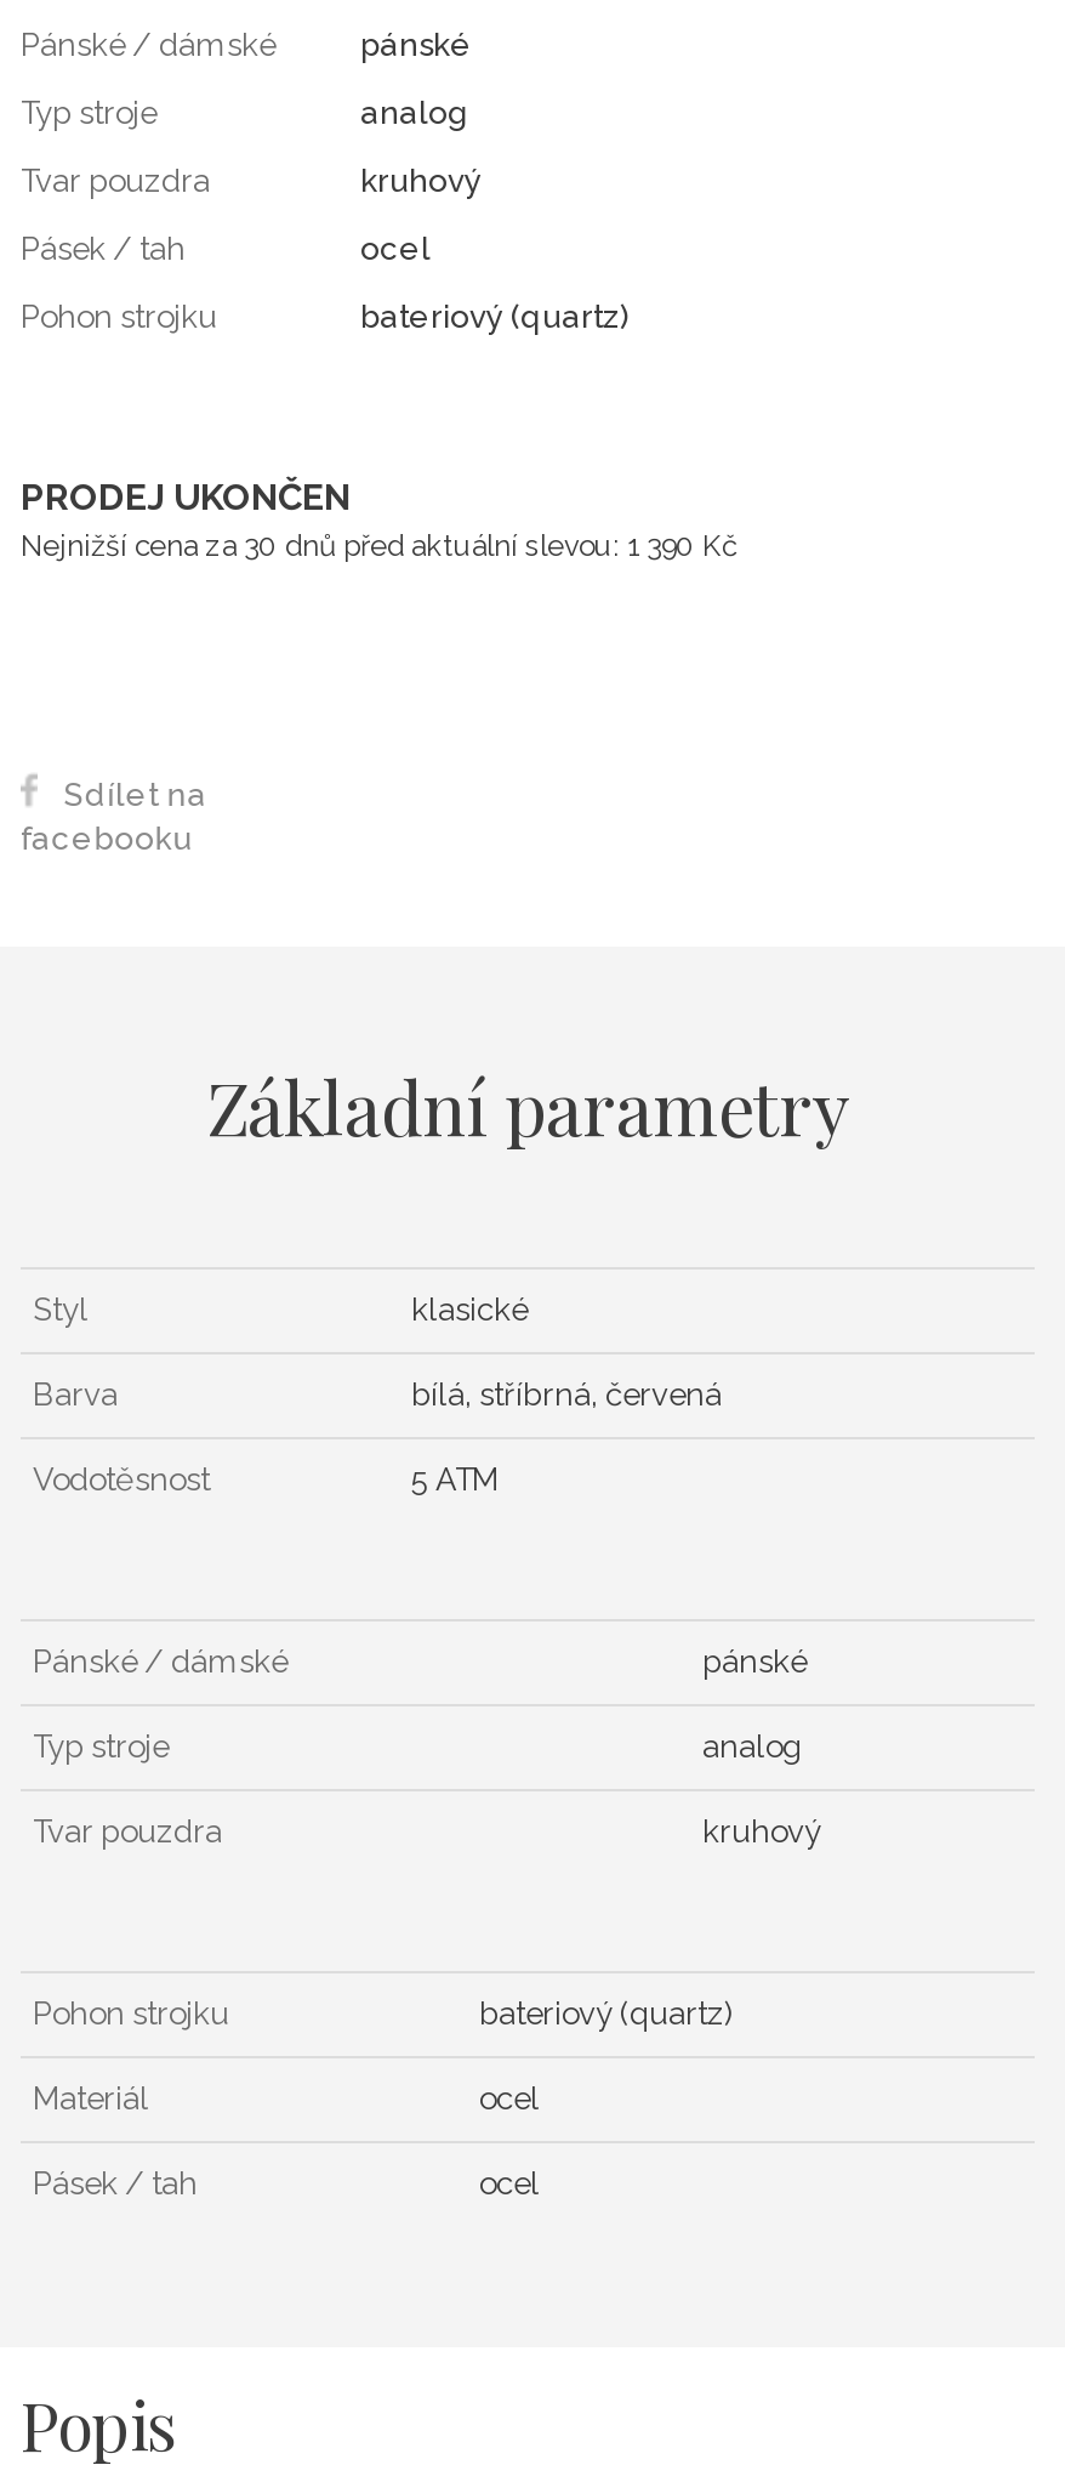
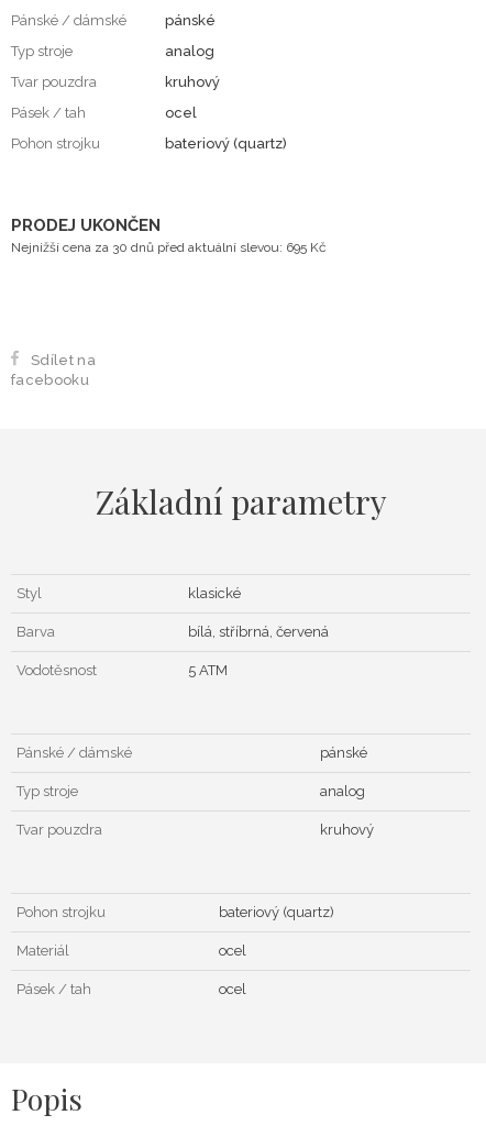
- Nejnižší cena za 30 dnů před aktuální slevou: 1 390 Kč
+ Nejnižší cena za 30 dnů před aktuální slevou: 695 Kč
